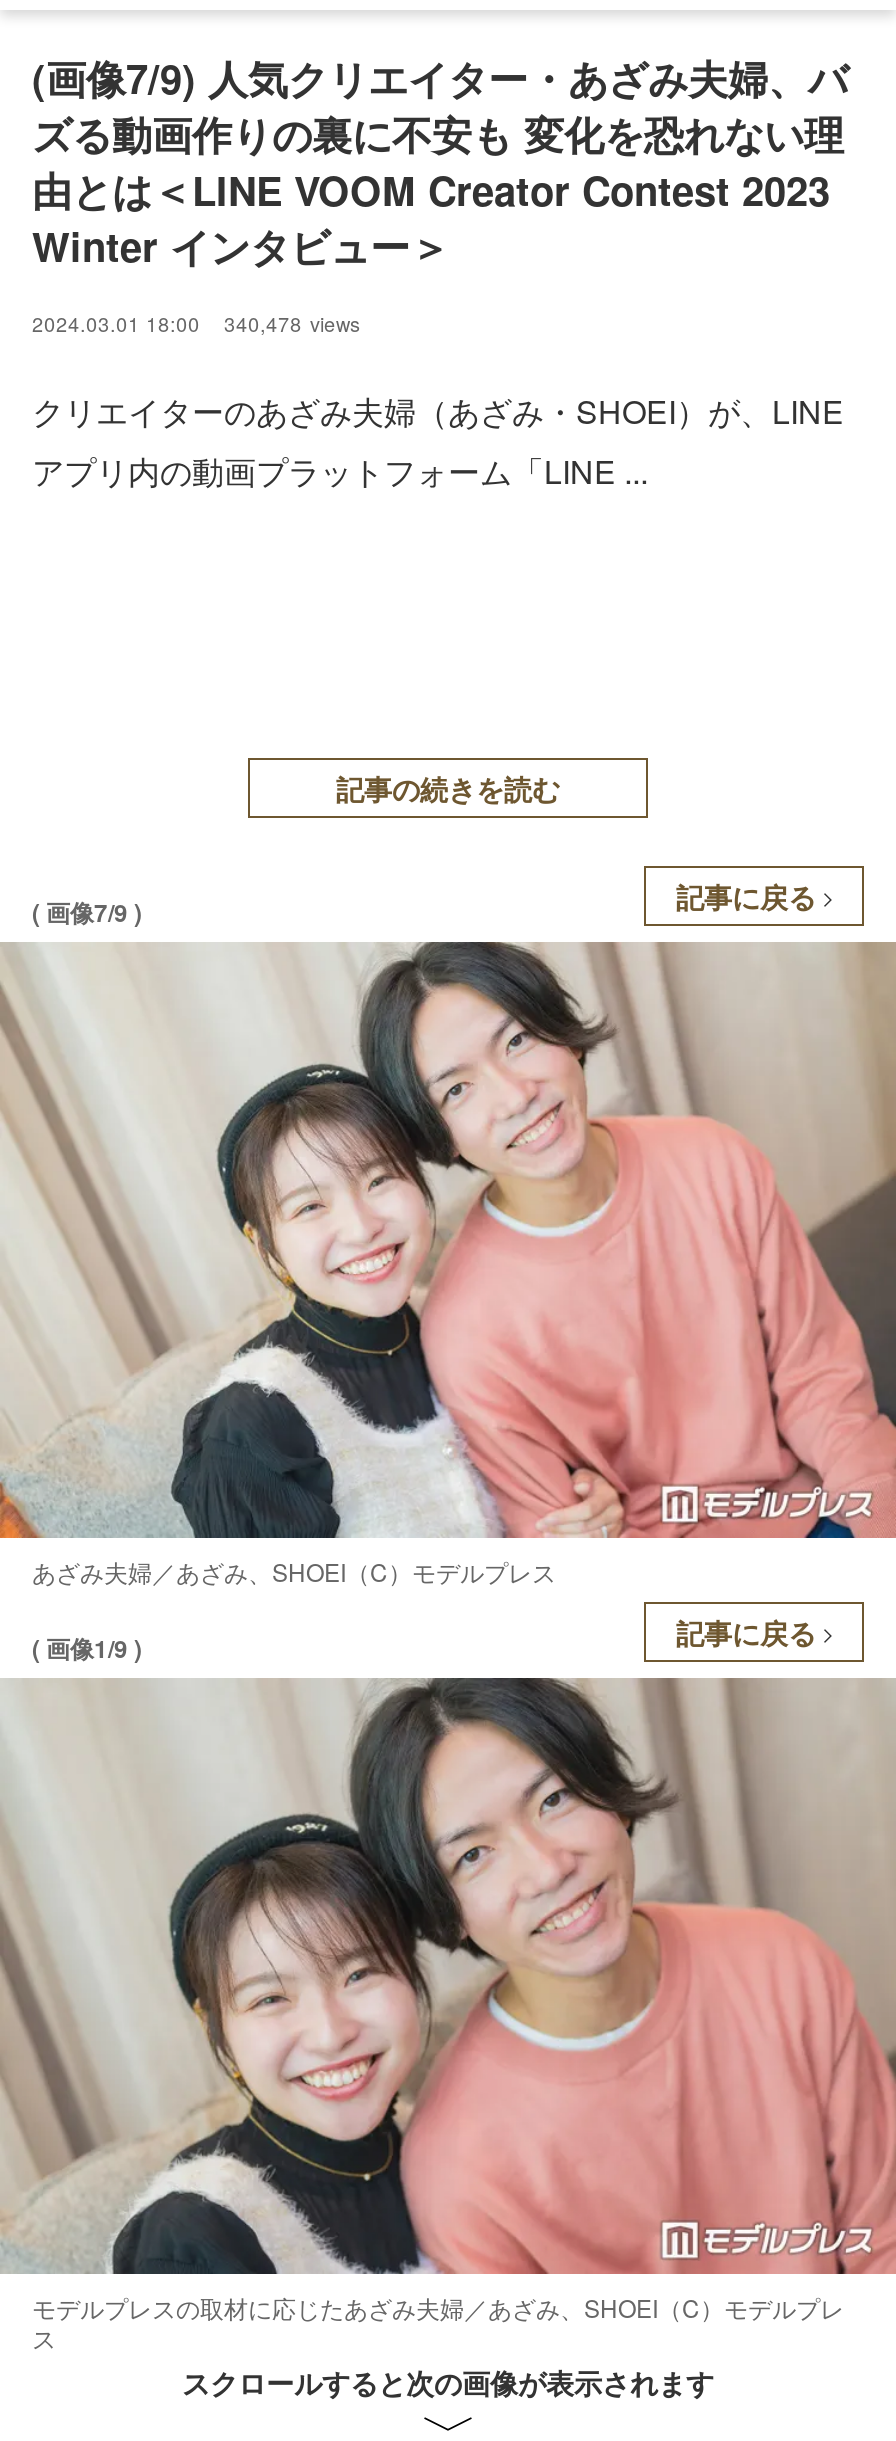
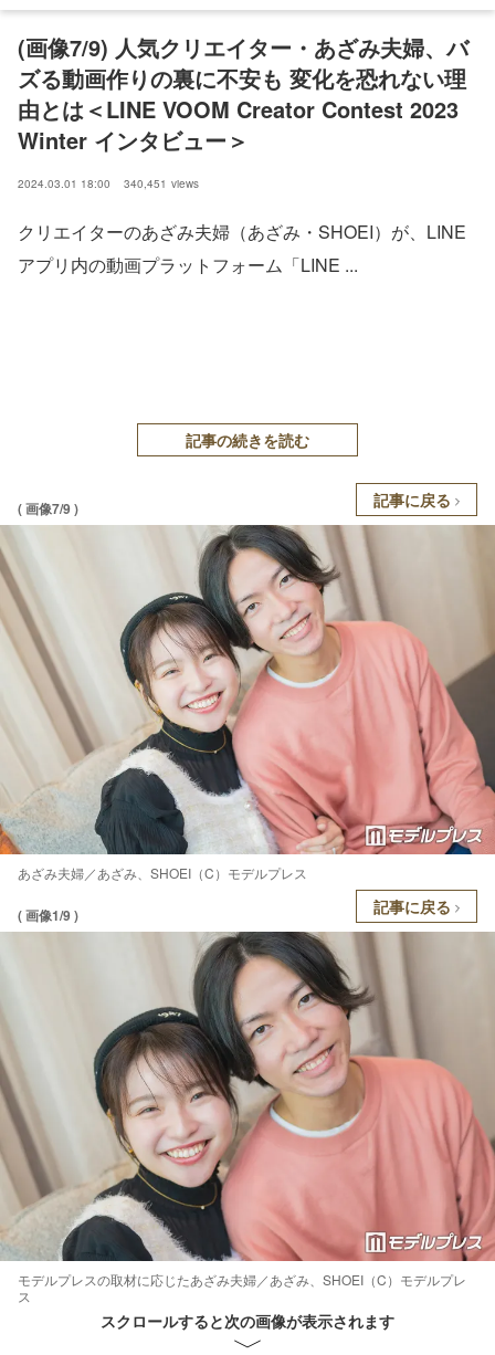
- 2024.03.01 18:00 340,478 views
+ 2024.03.01 18:00 340,451 views
